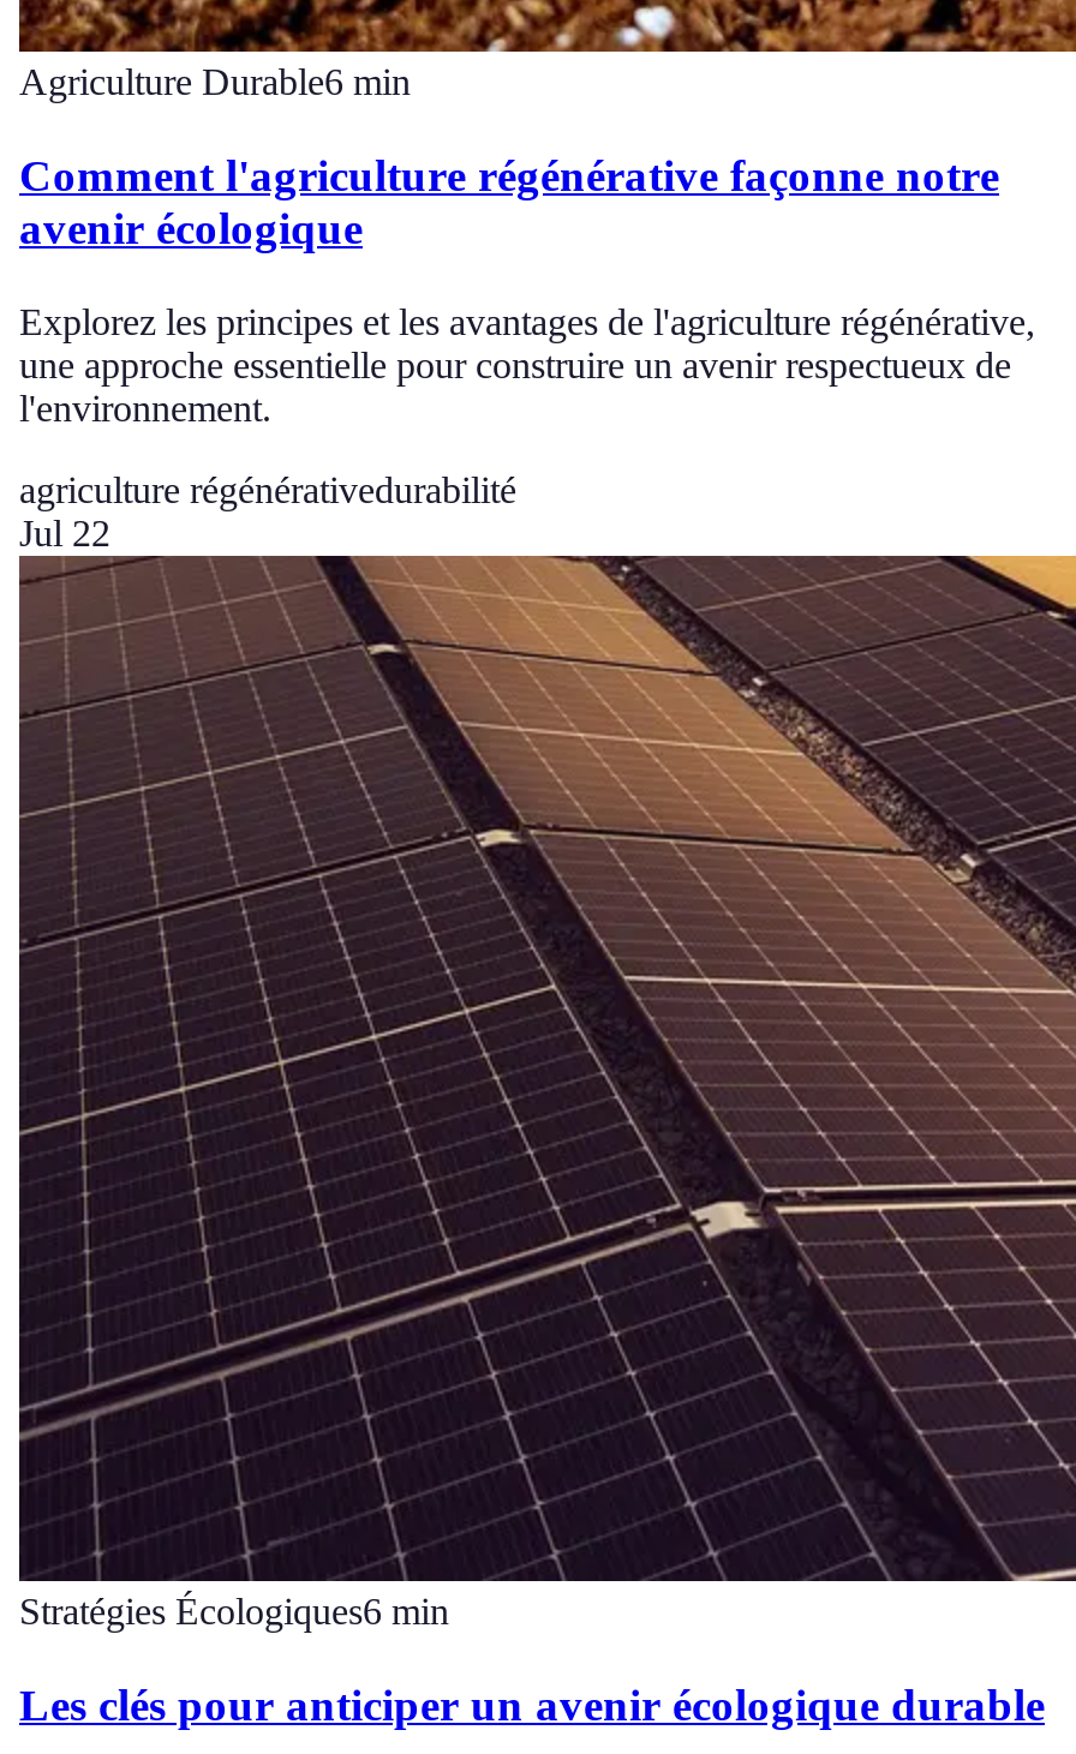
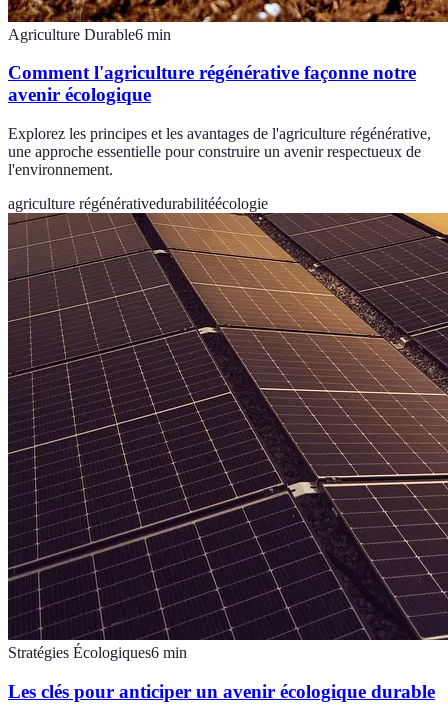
- agriculture régénérativedurabilité
- Jul 22
+ agriculture régénérativedurabilitéécologie
